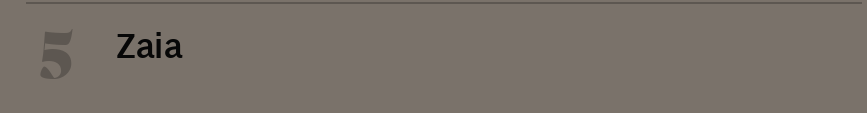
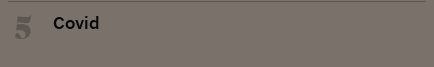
- Zaia
+ Covid
